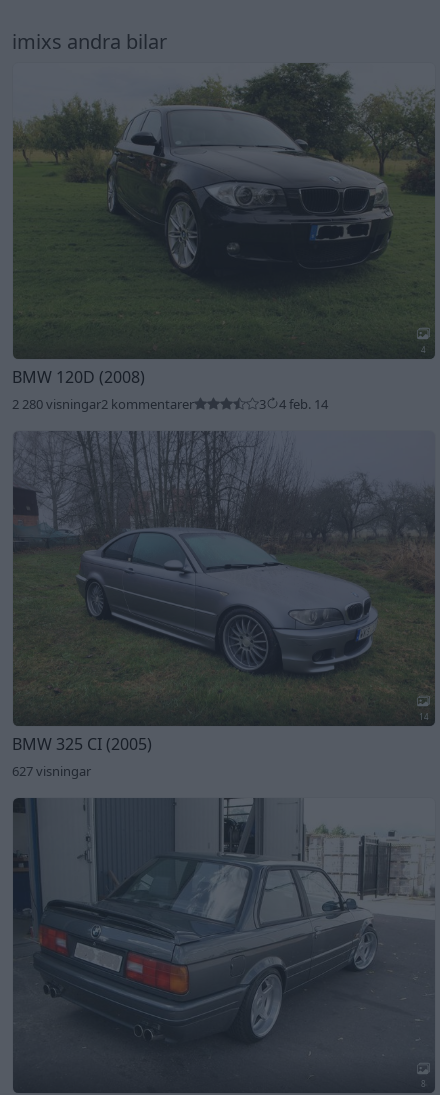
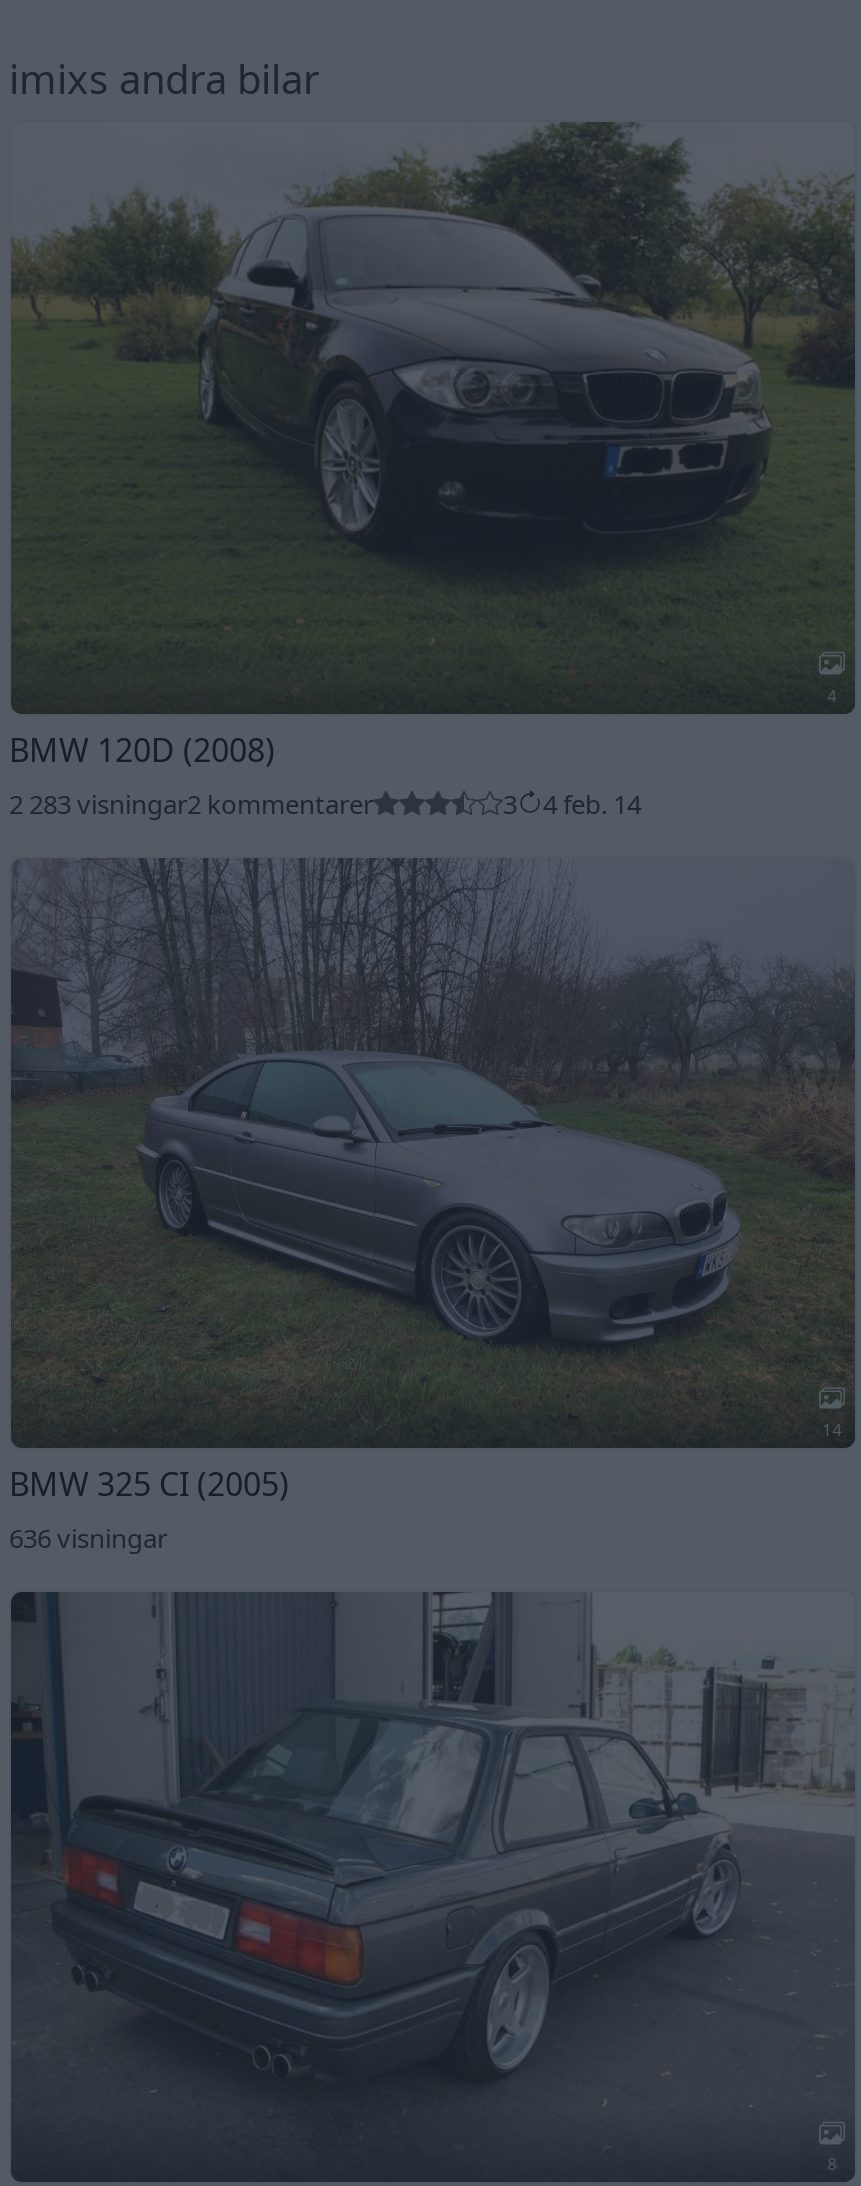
- 2 280 visningar2 kommentarer
+ 2 283 visningar2 kommentarer

- 627 visningar
+ 636 visningar
